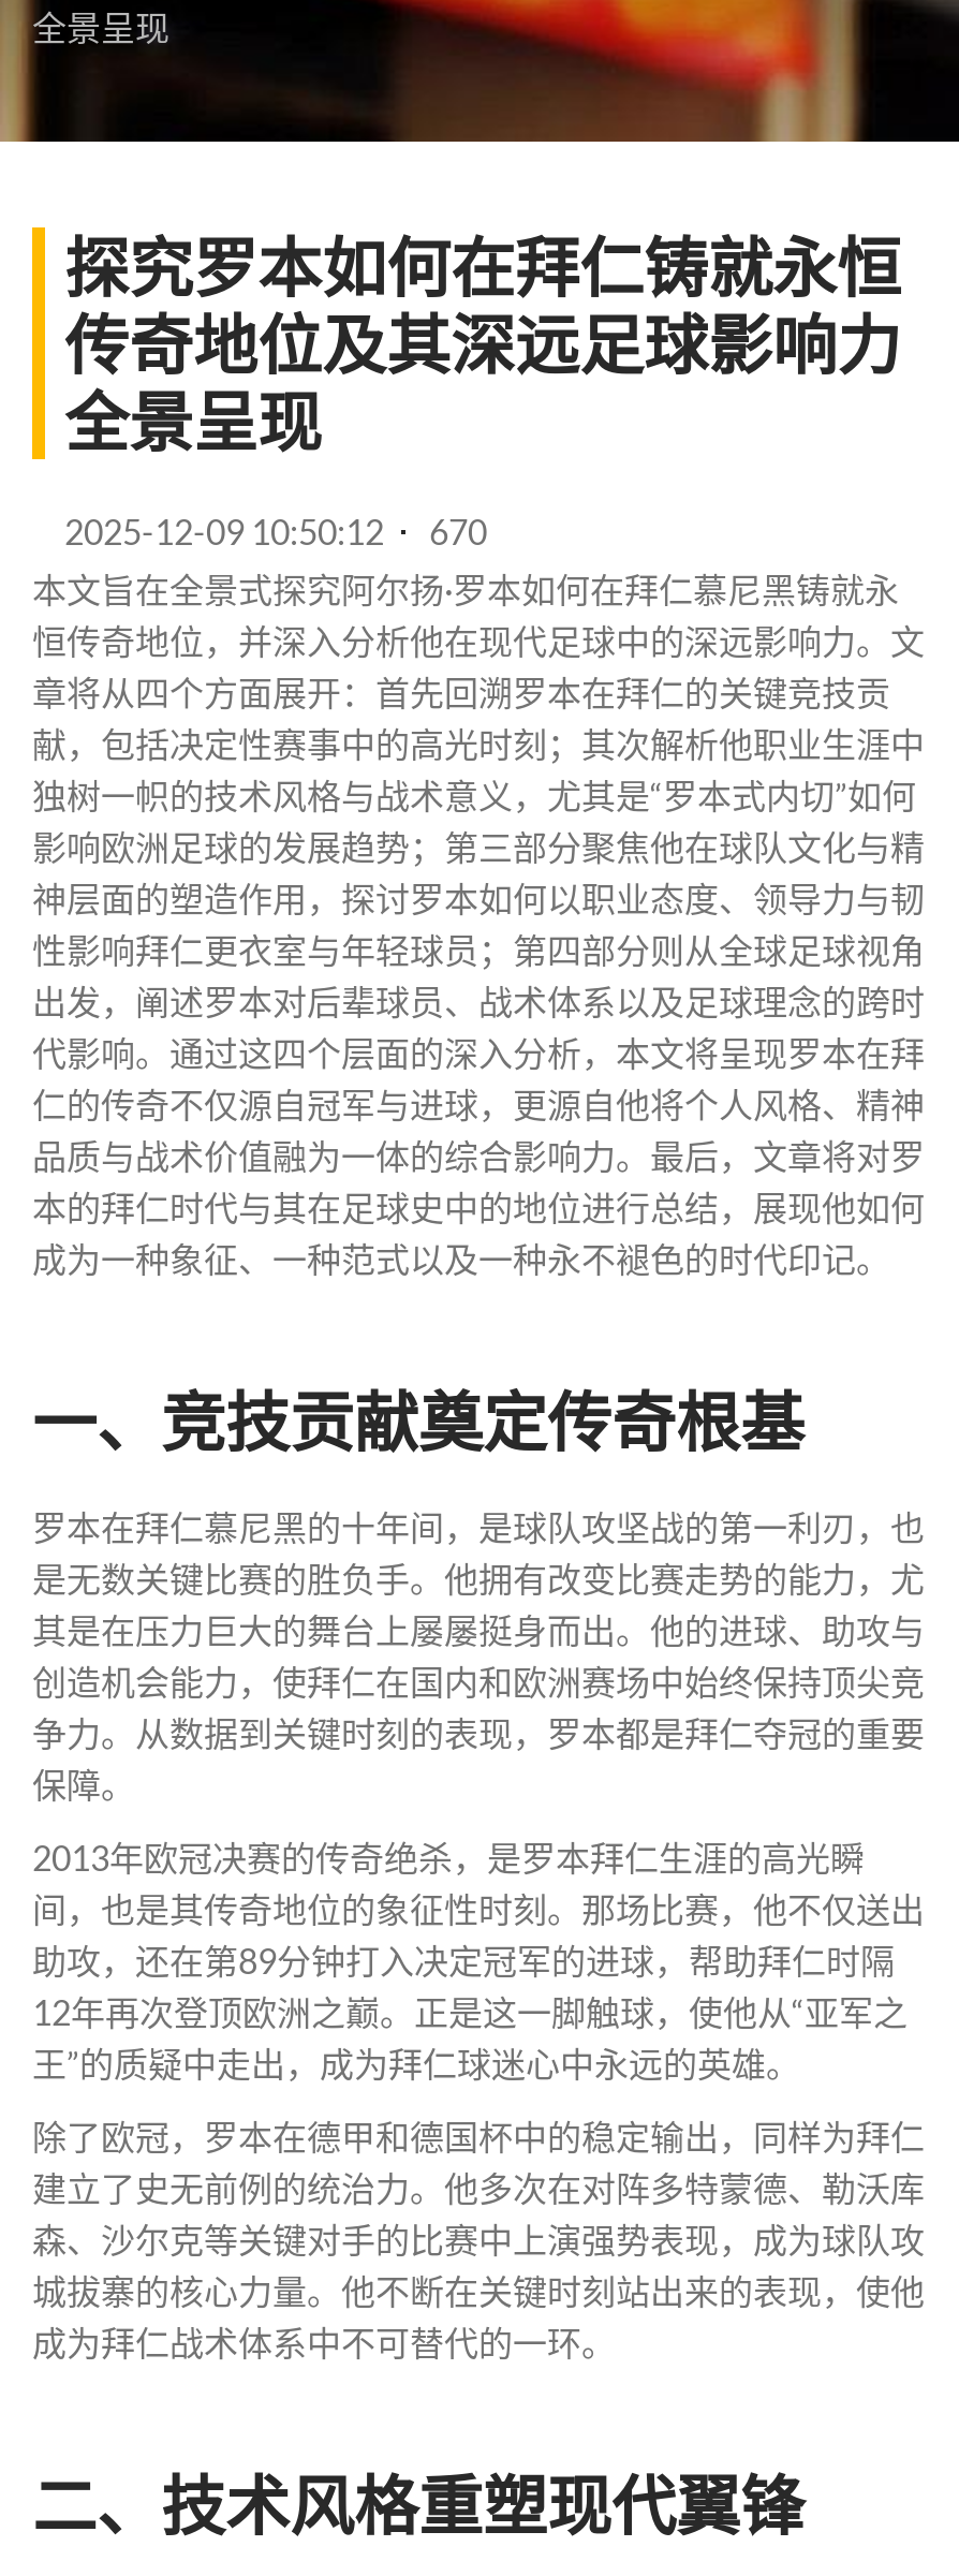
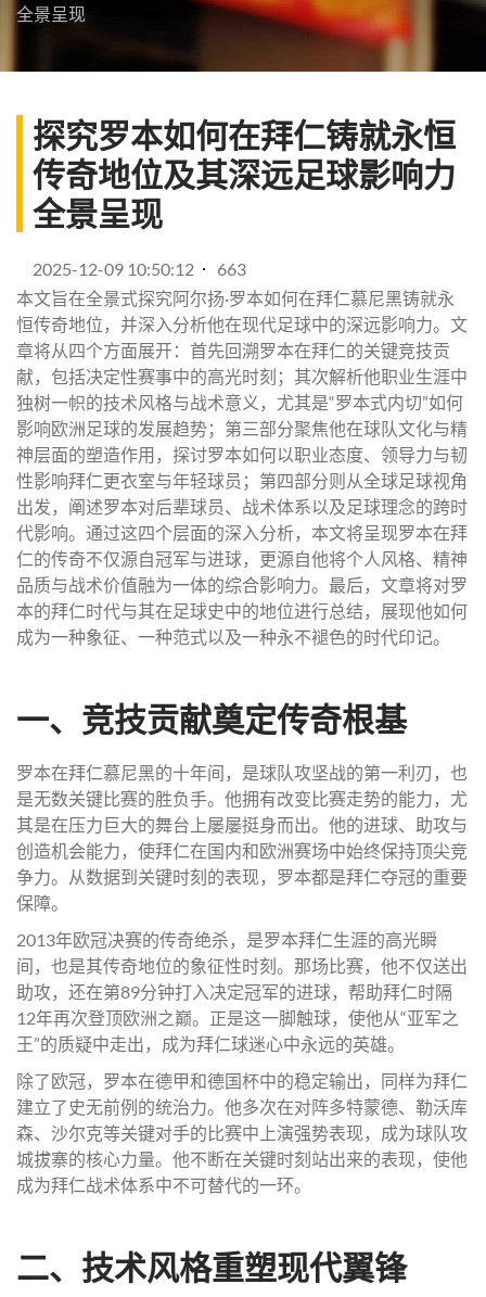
- 2025-12-09 10:50:12 670
+ 2025-12-09 10:50:12 663
